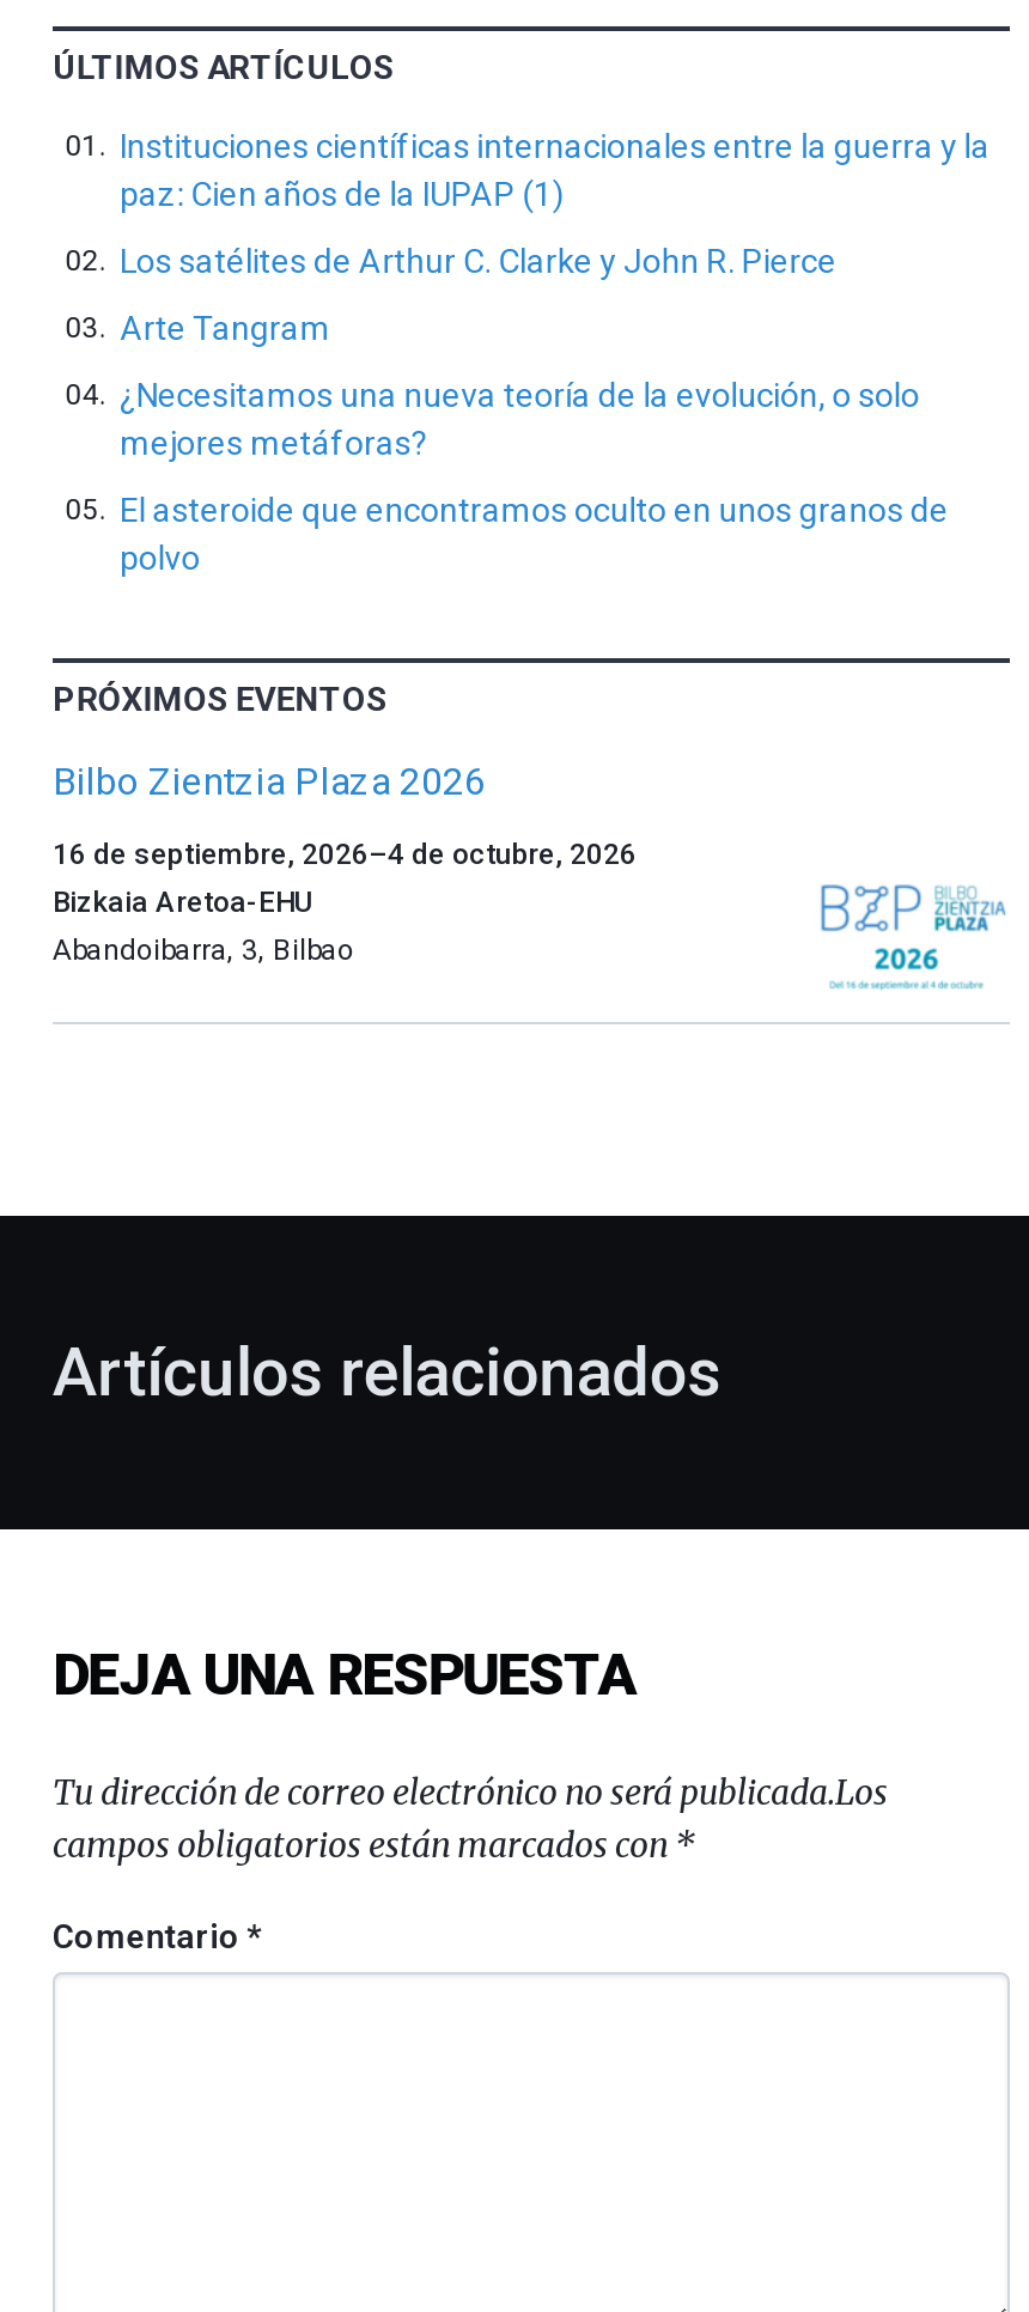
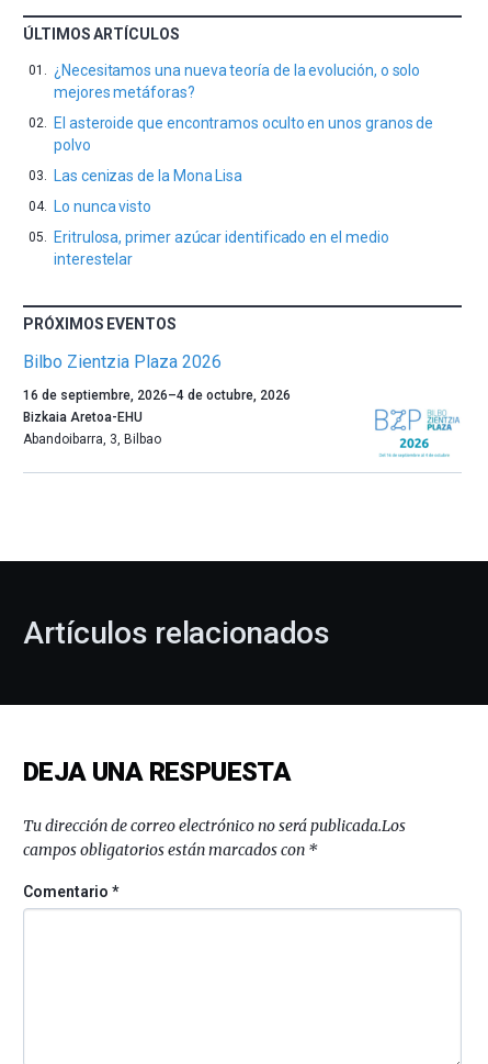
- Instituciones científicas internacionales entre la guerra y la
- paz: Cien años de la IUPAP (1)
- Los satélites de Arthur C. Clarke y John R. Pierce
- Arte Tangram

moved up: ¿Necesitamos una nueva teoría de la evolución, o solo | mejores metáforas? | El asteroide que encontramos oculto en unos granos de | polvo

+ Las cenizas de la Mona Lisa
+ Lo nunca visto
+ Eritrulosa, primer azúcar identificado en el medio
+ interestelar
